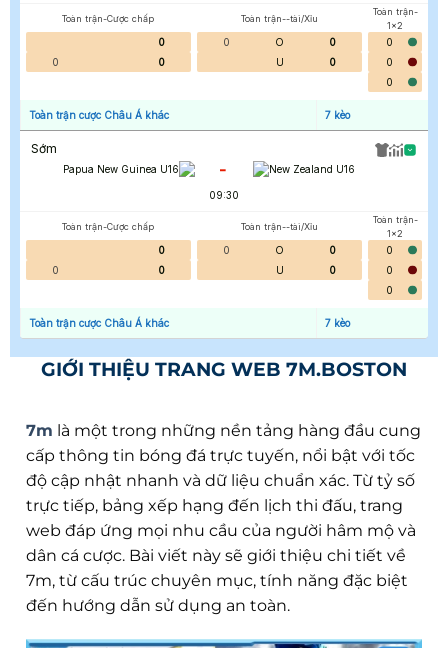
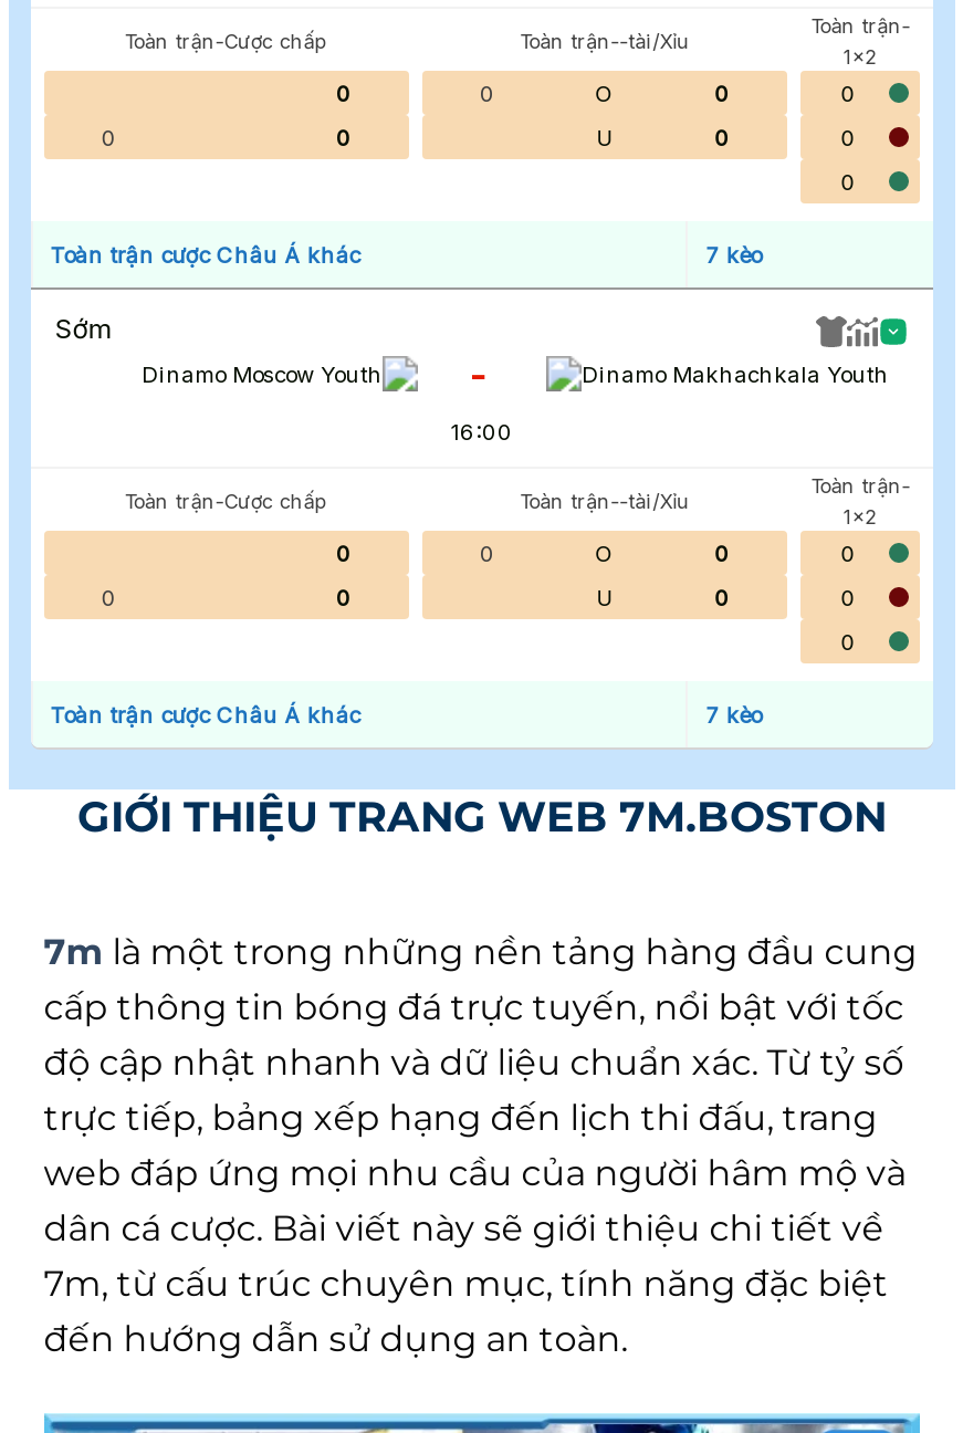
- Papua New Guinea U16
+ Dinamo Moscow Youth

- New Zealand U16
+ Dinamo Makhachkala Youth

- 09:30
+ 16:00
